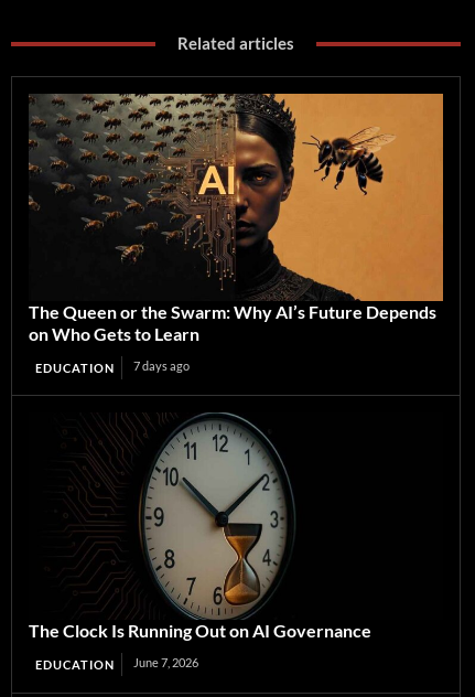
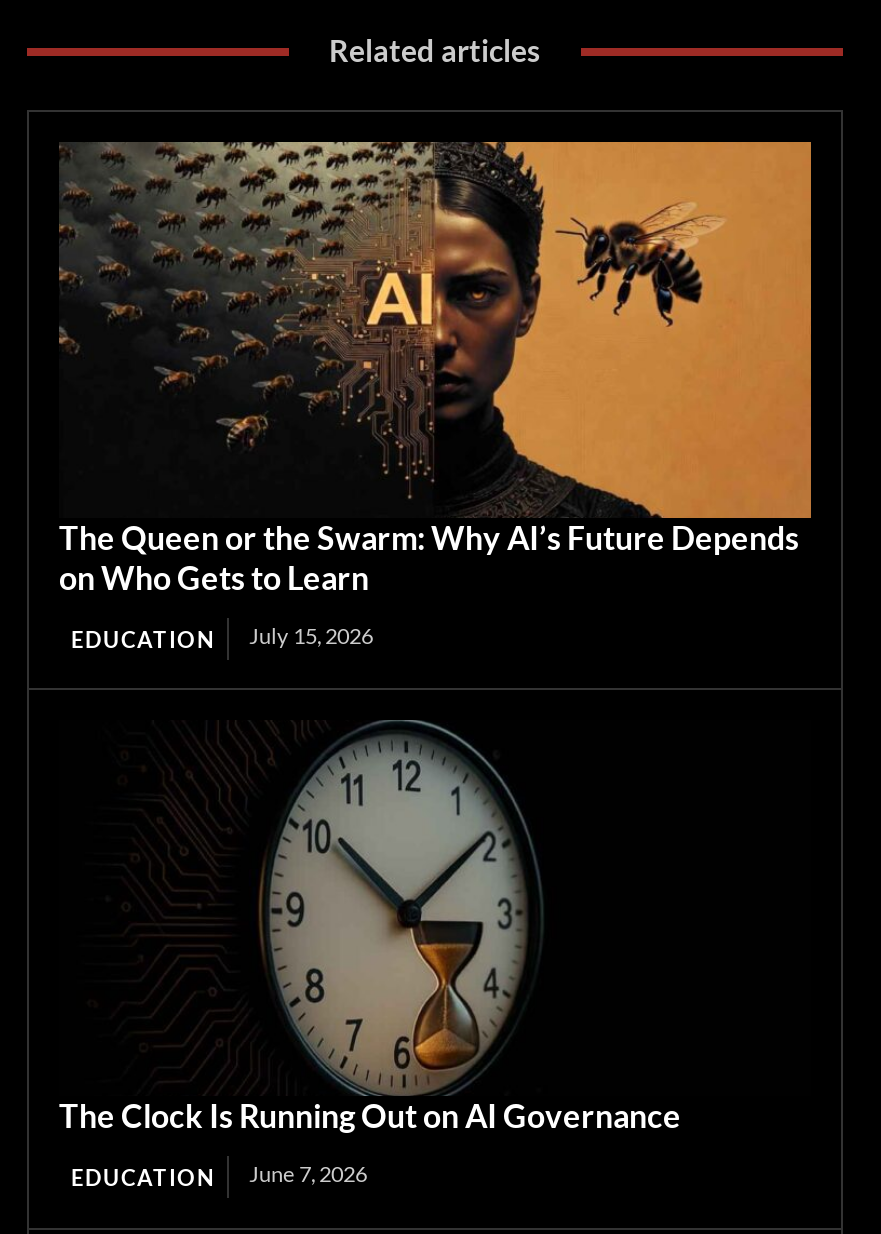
- EDUCATION 7 days ago
+ EDUCATION July 15, 2026
